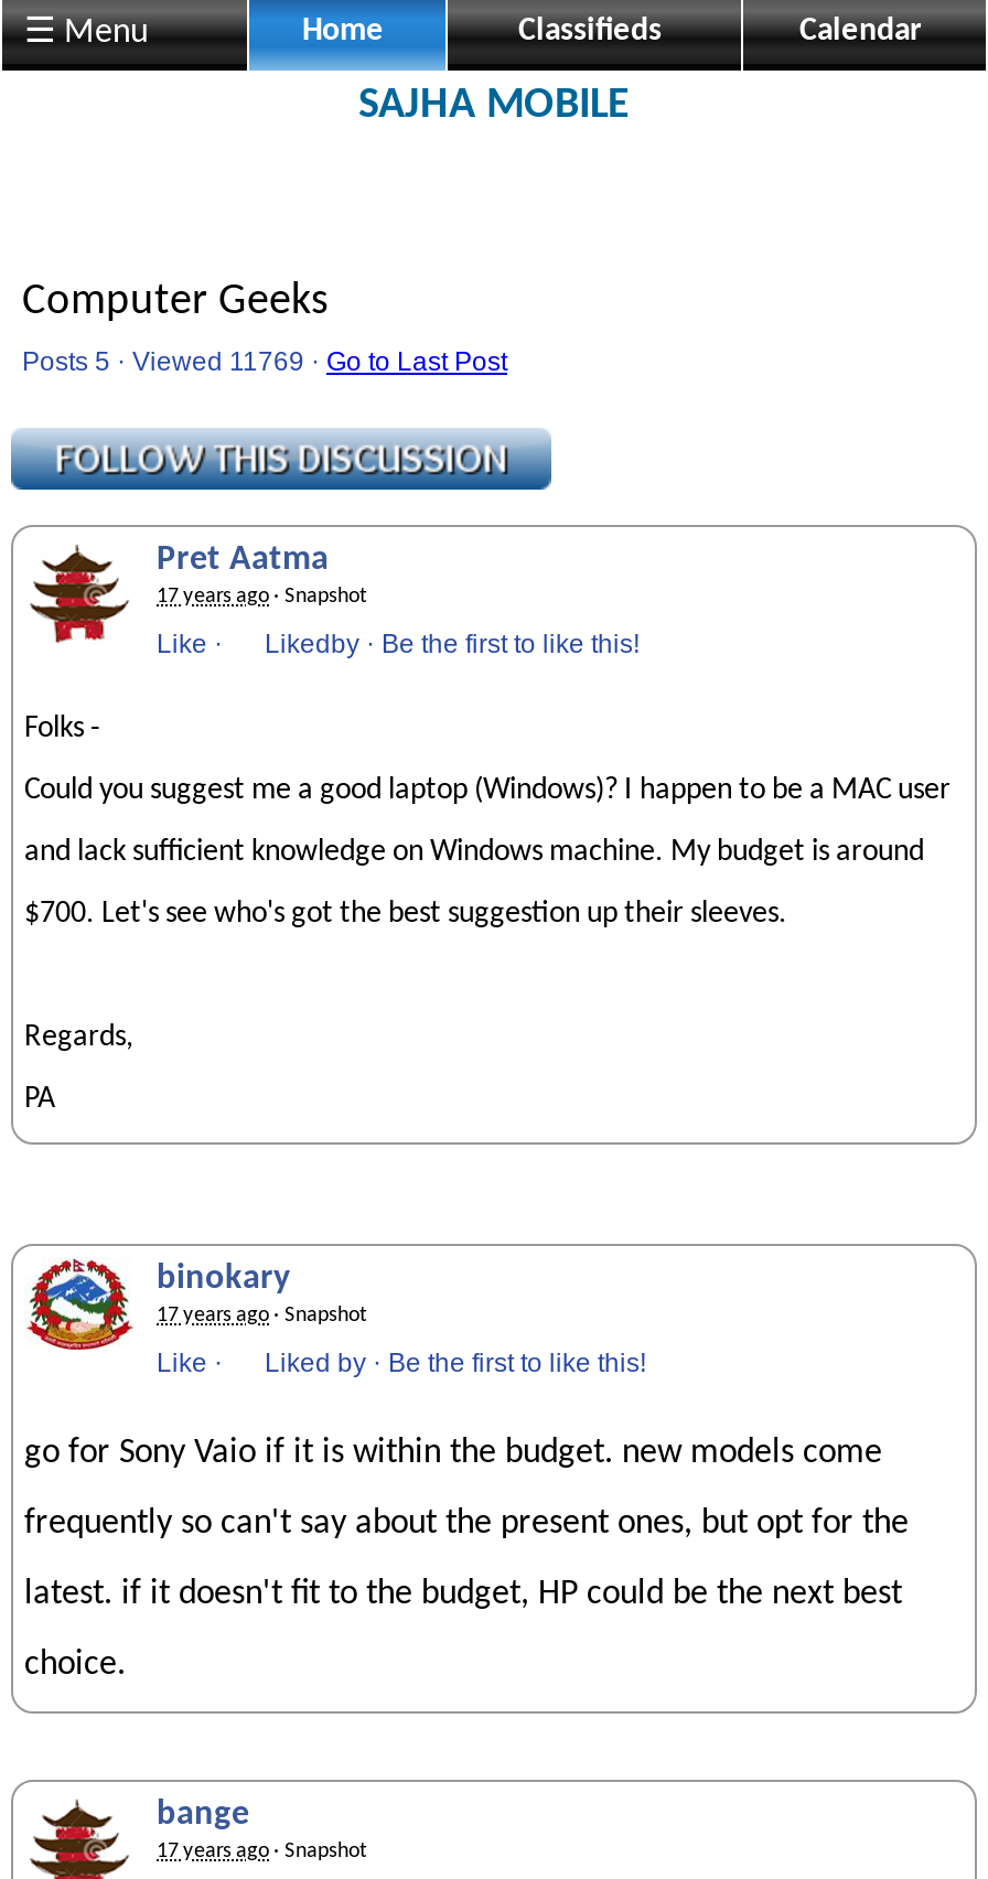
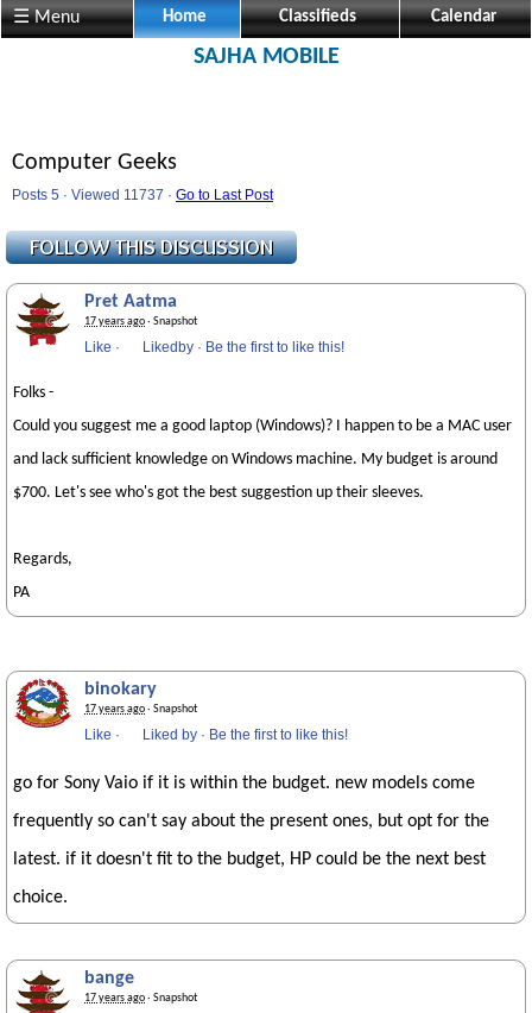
- Posts 5 · Viewed 11769 · Go to Last Post
+ Posts 5 · Viewed 11737 · Go to Last Post
